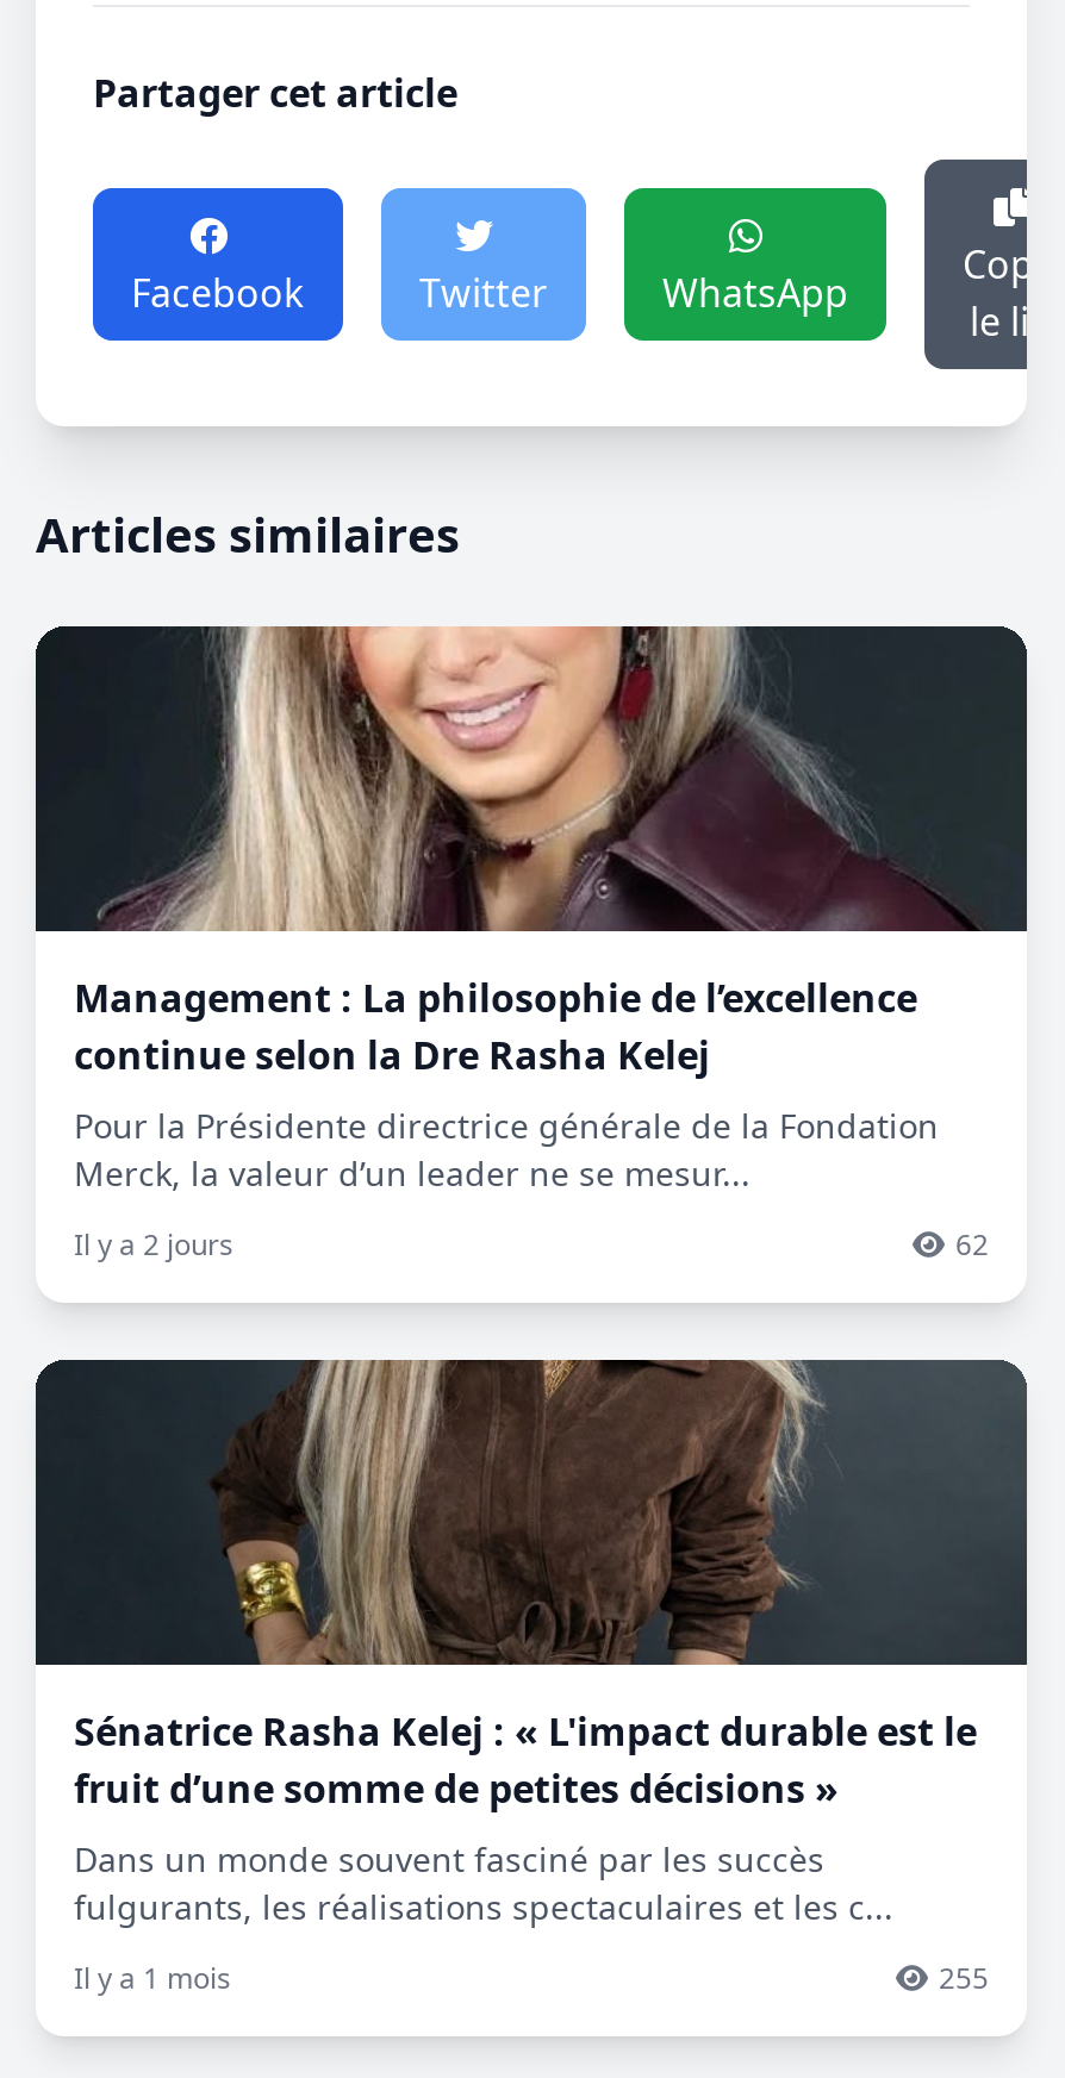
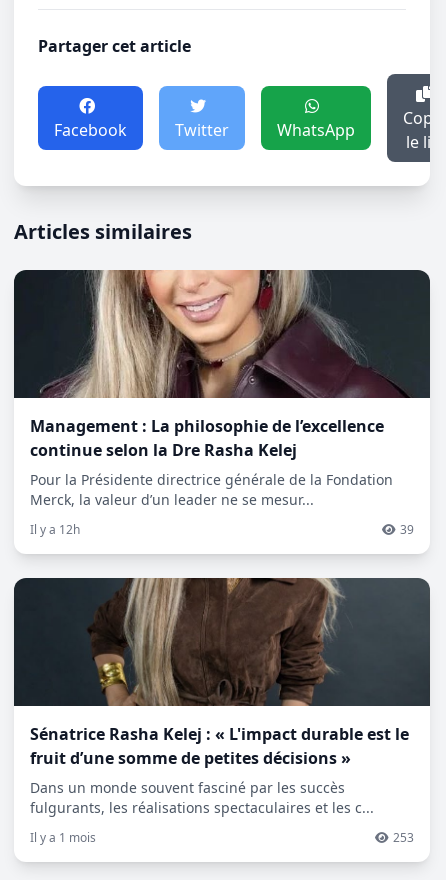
- Il y a 2 jours
- 62
+ Il y a 12h
+ 39

- 255
+ 253
